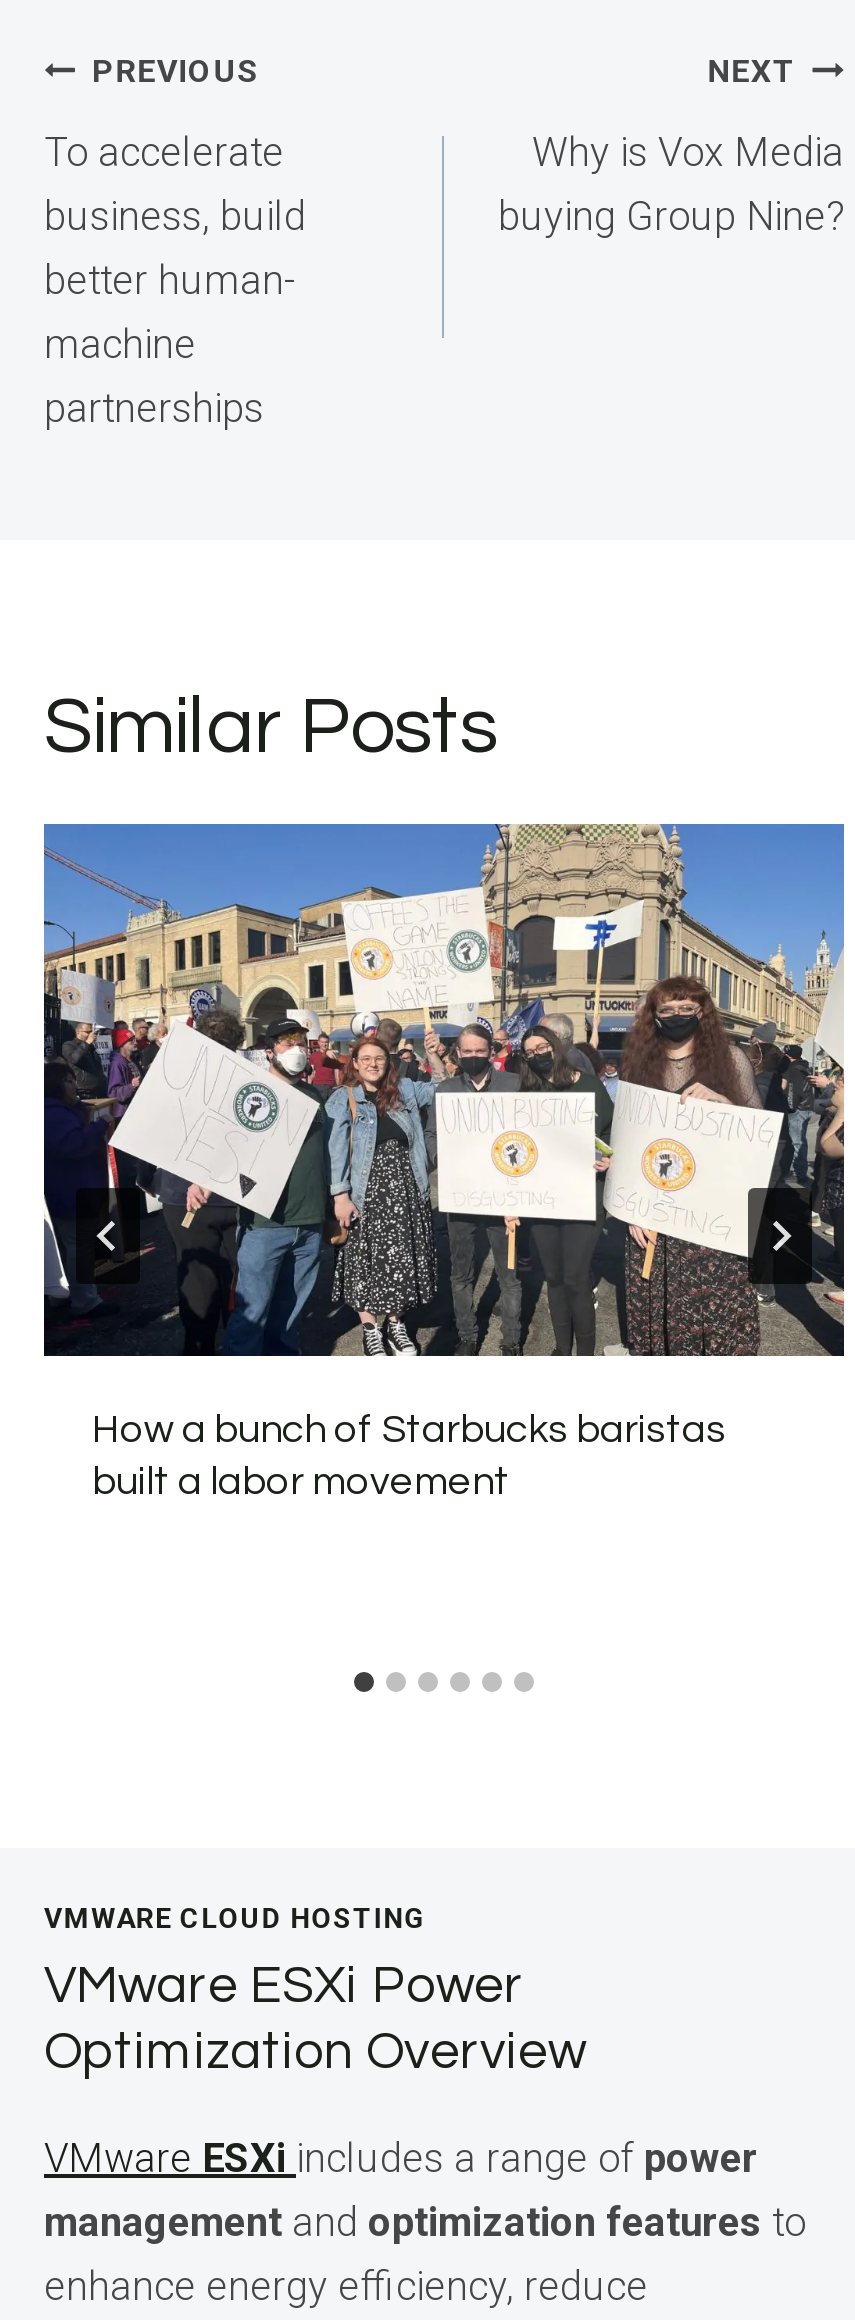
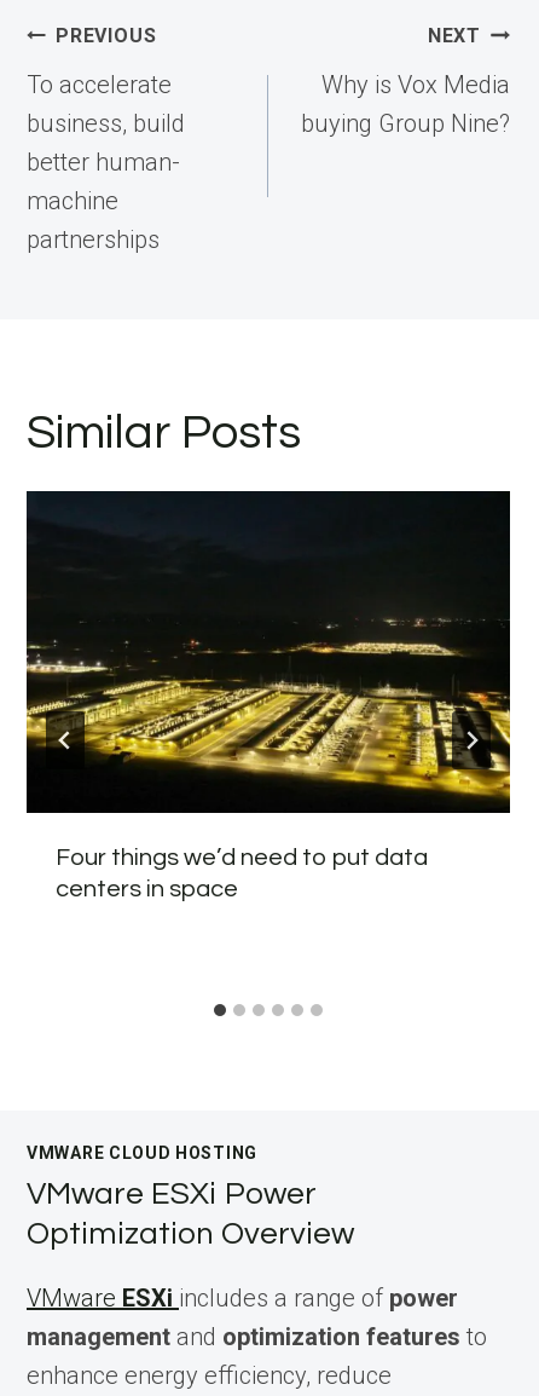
- [image]
- How a bunch of Starbucks baristas
- built a labor movement
+ [image]
+ Four things we’d need to put data
+ centers in space
